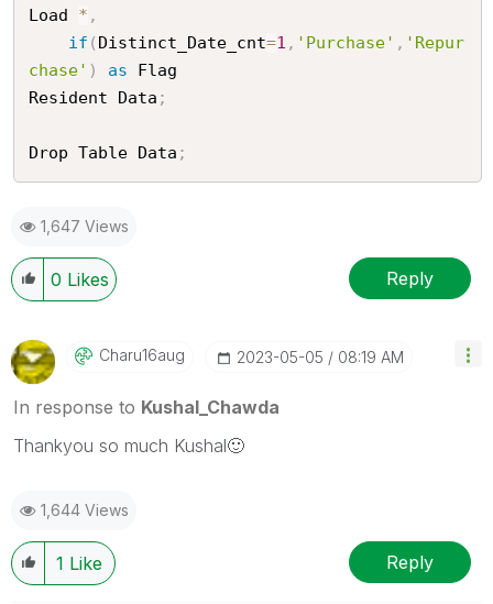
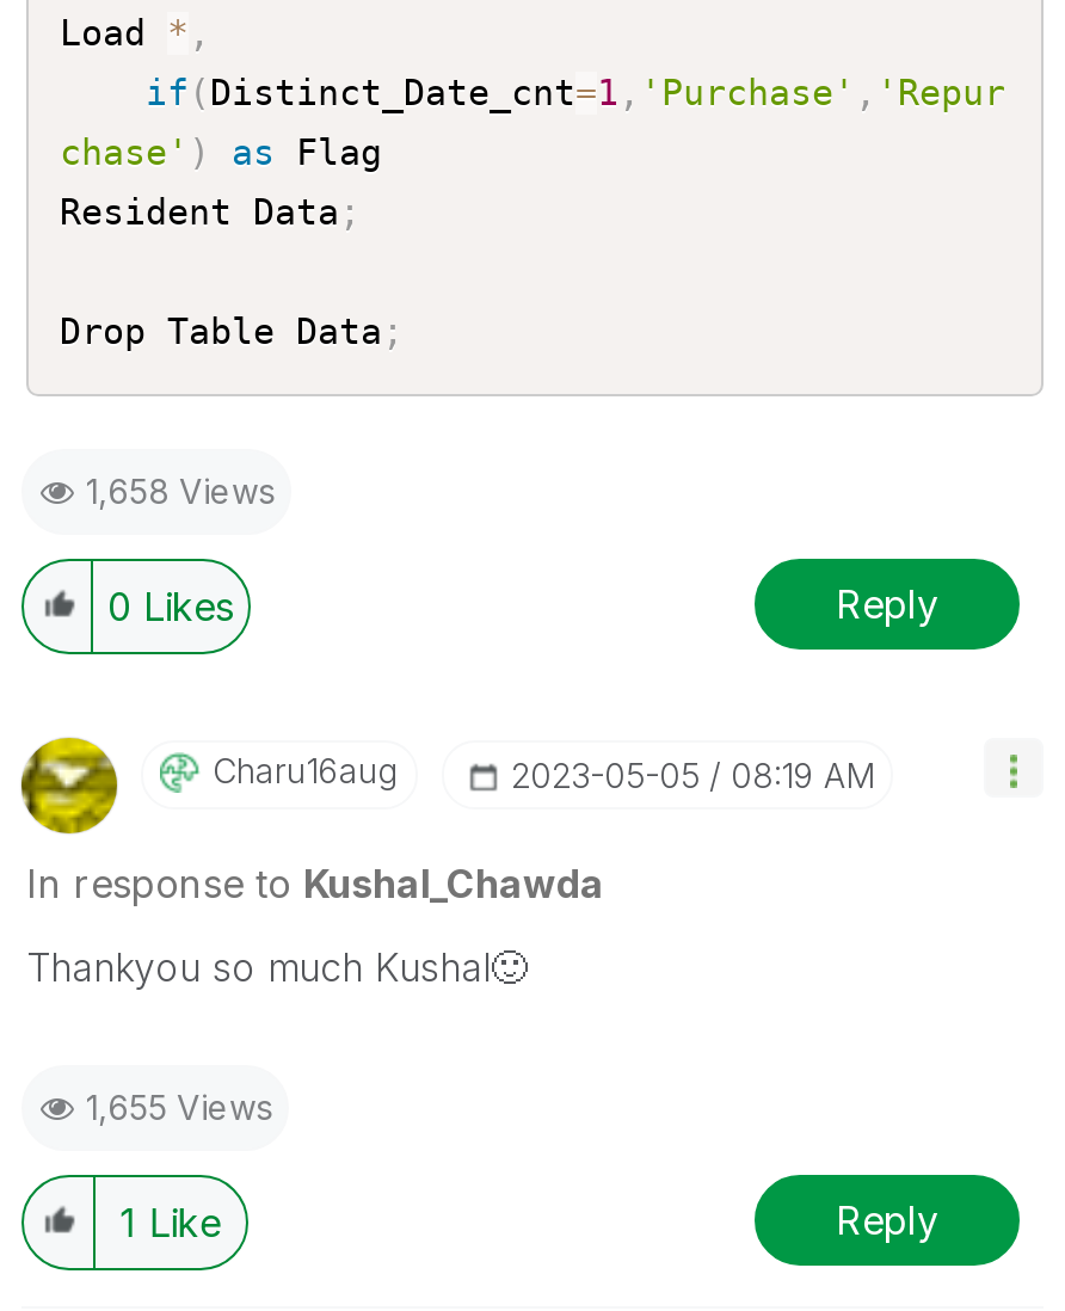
- 1,647 Views
+ 1,658 Views

- 1,644 Views
+ 1,655 Views
